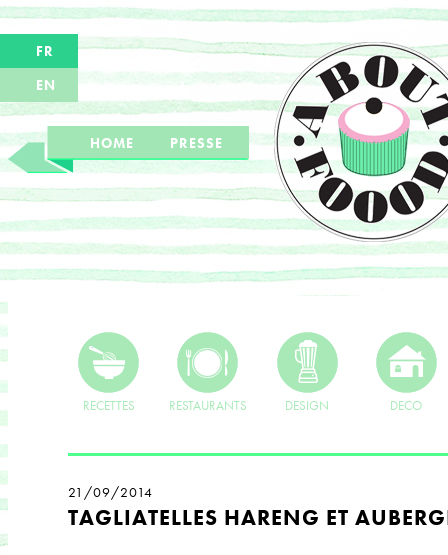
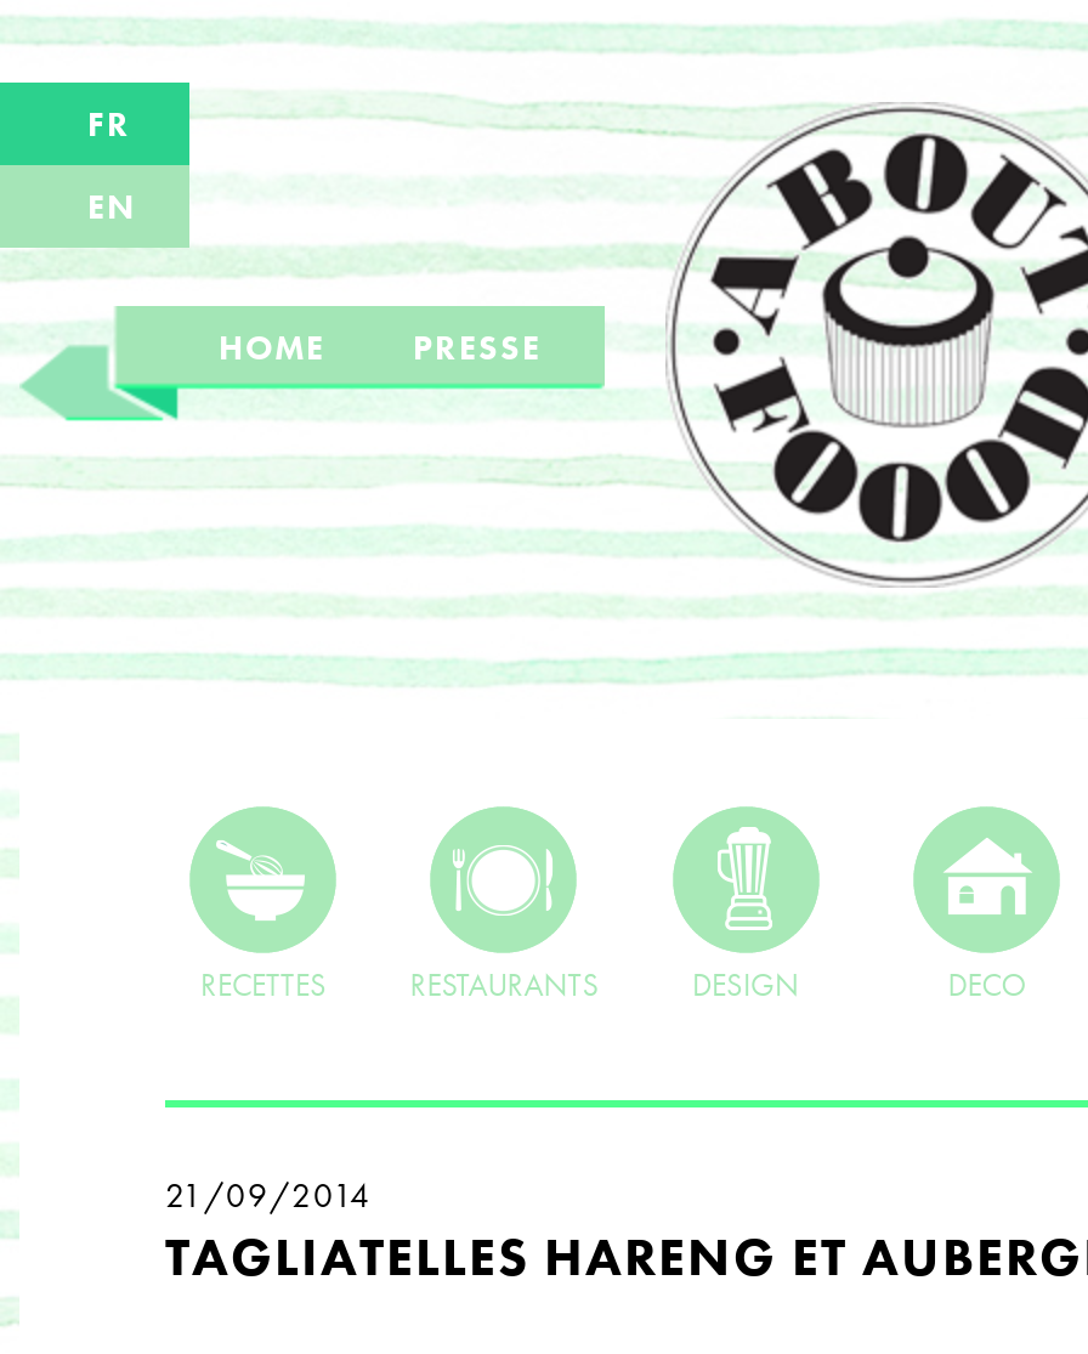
- [image]
+ [image]
